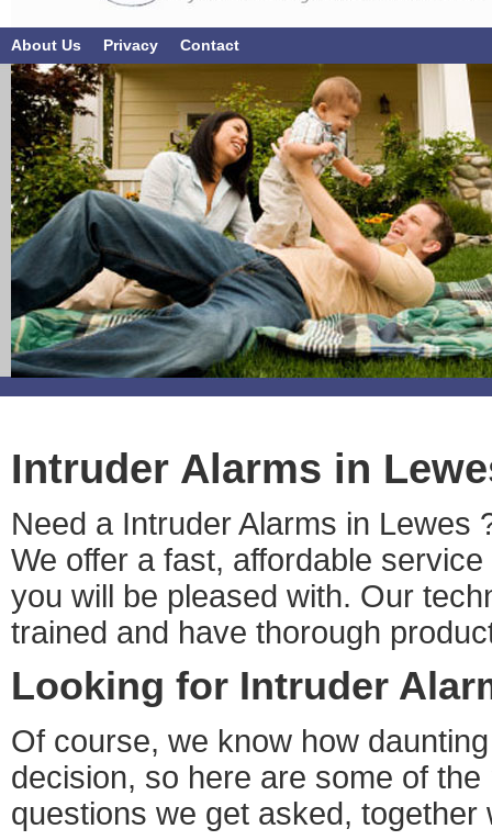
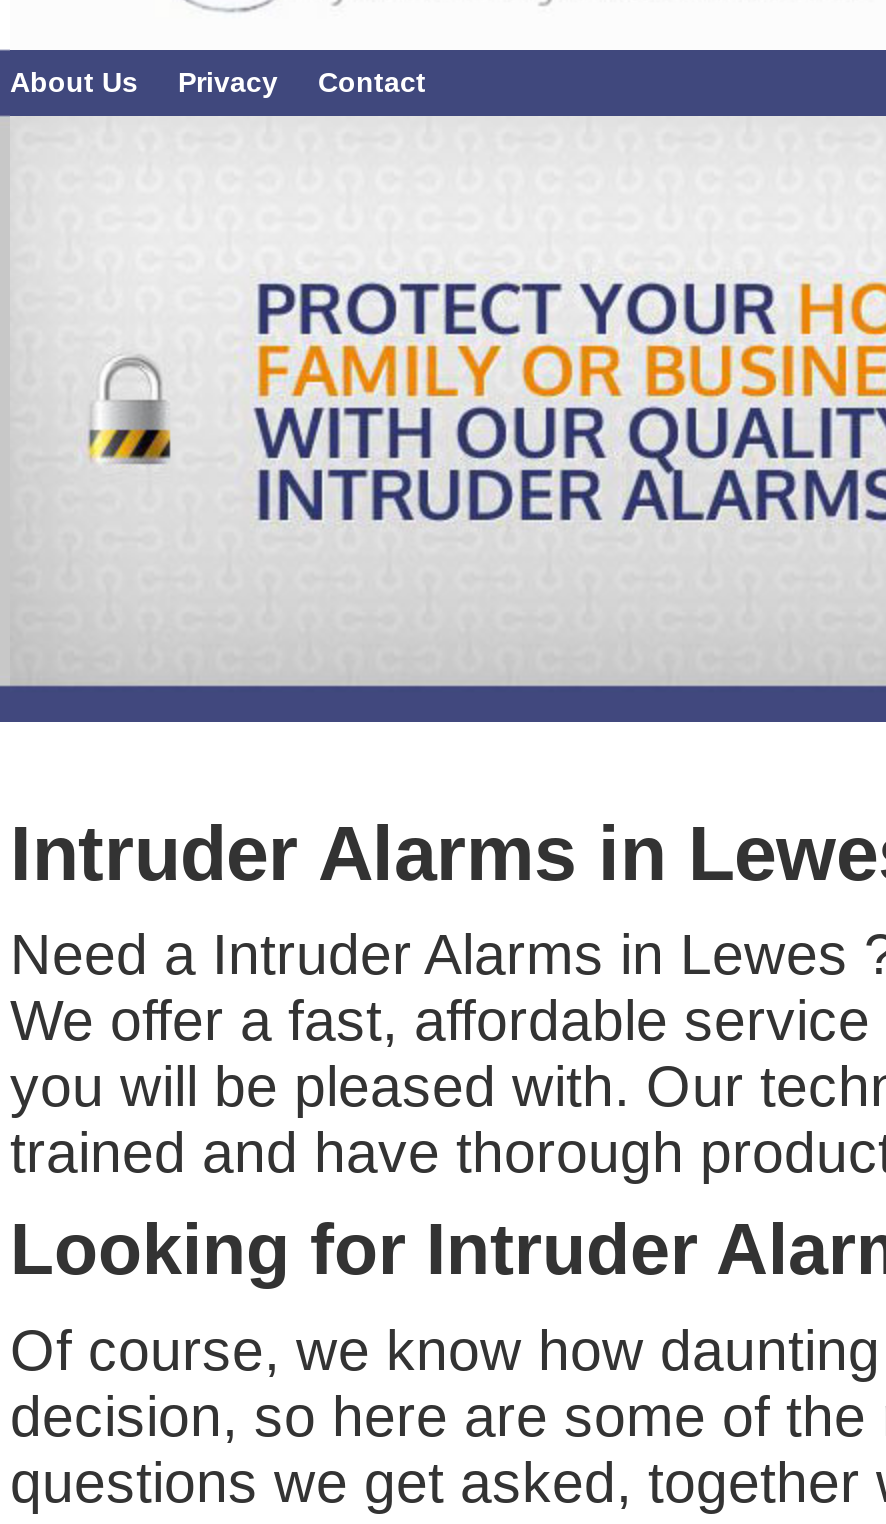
- [image]
+ [image]
